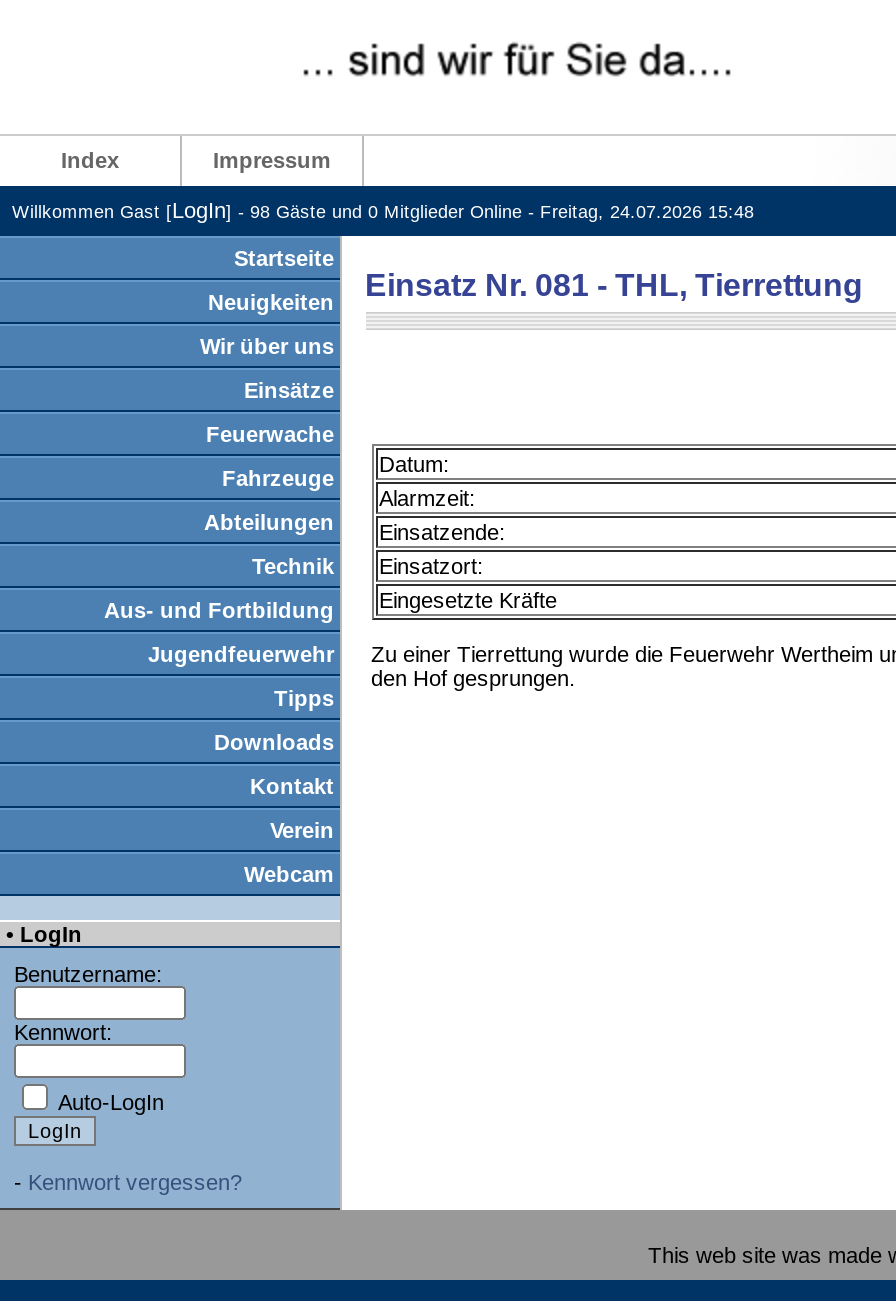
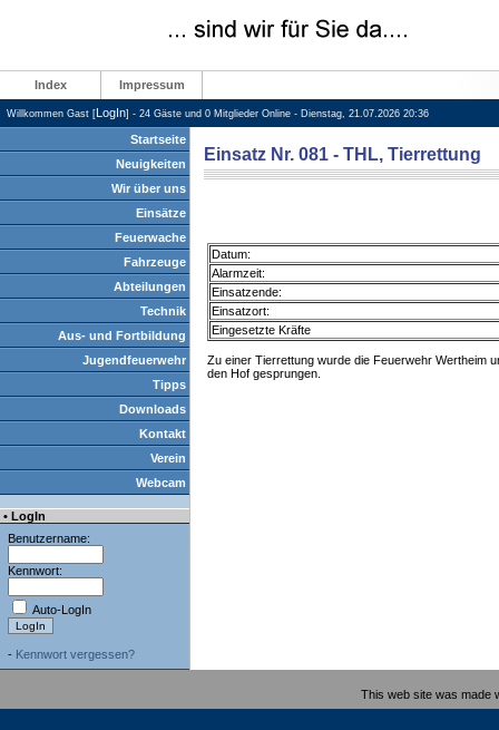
- Willkommen Gast [LogIn] - 98 Gäste und 0 Mitglieder Online - Freitag, 24.07.2026 15:48
+ Willkommen Gast [LogIn] - 24 Gäste und 0 Mitglieder Online - Dienstag, 21.07.2026 20:36
